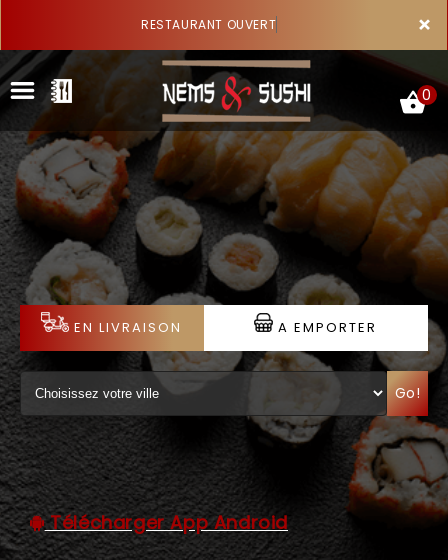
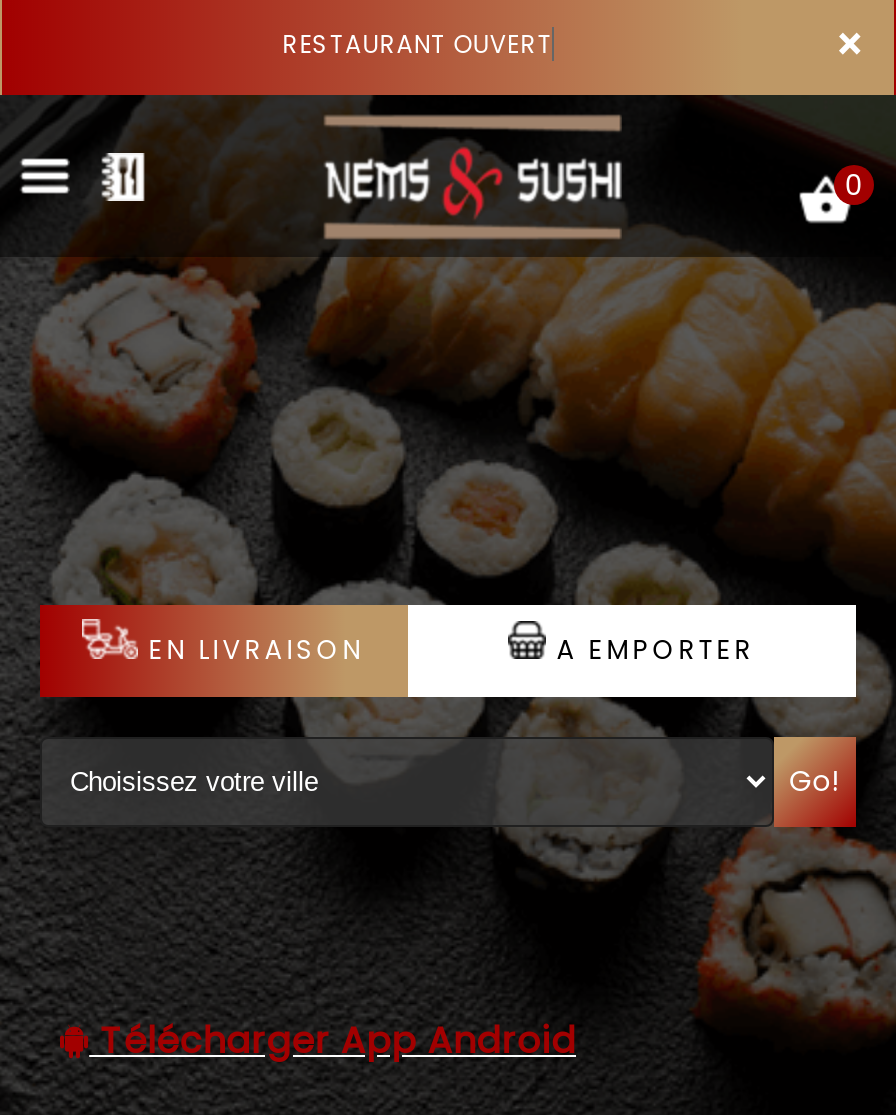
- RESTAURANT OUVERT
+ RESTAURANT OUVER
